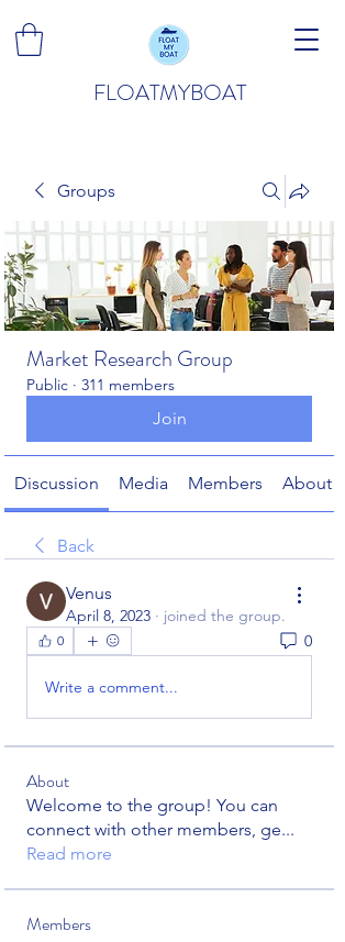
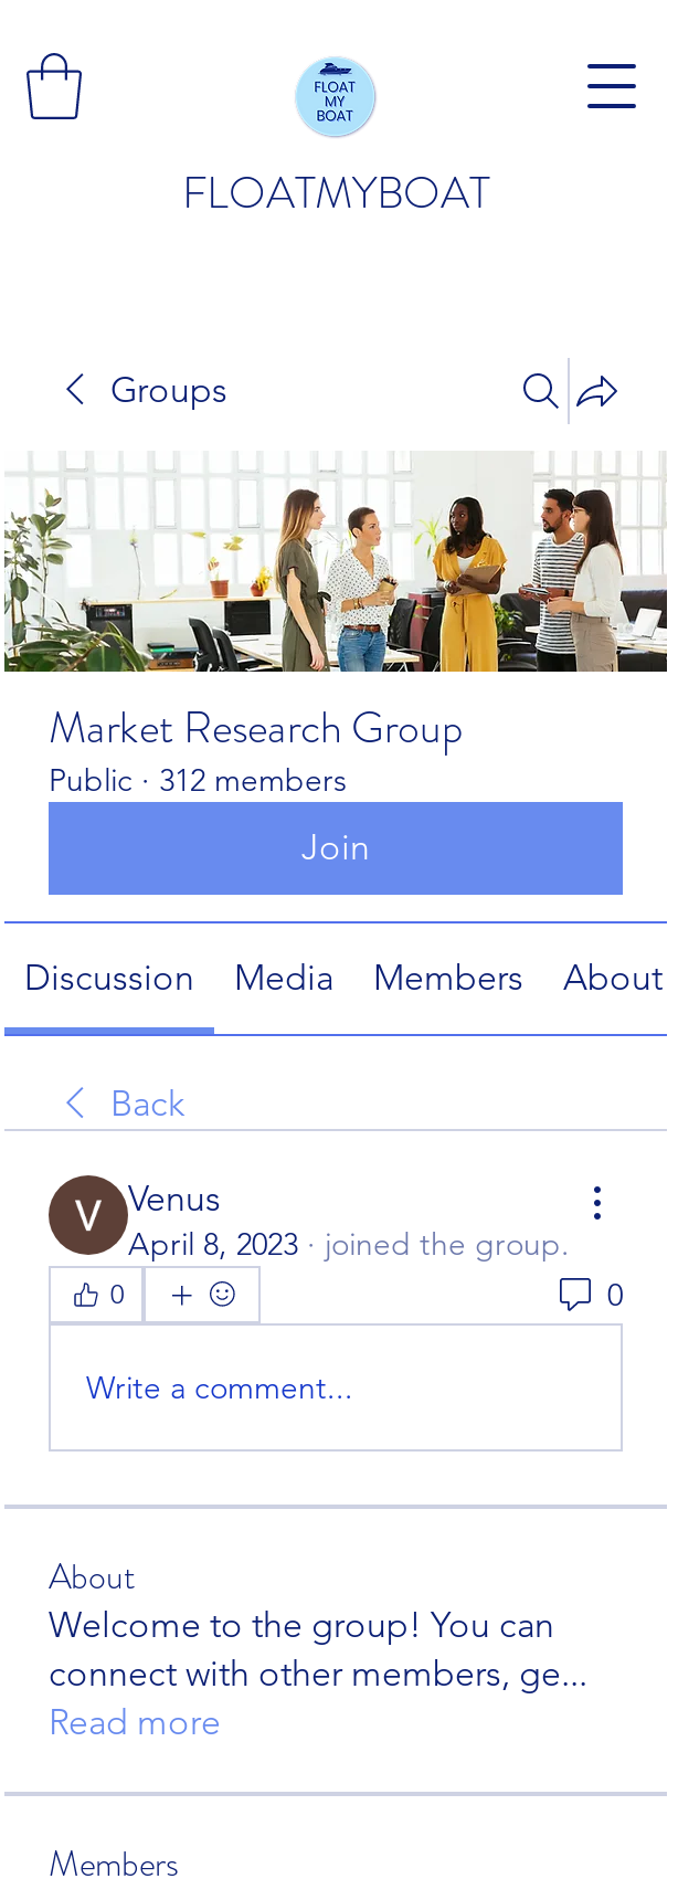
- Public · 311 members
+ Public · 312 members
